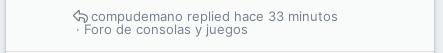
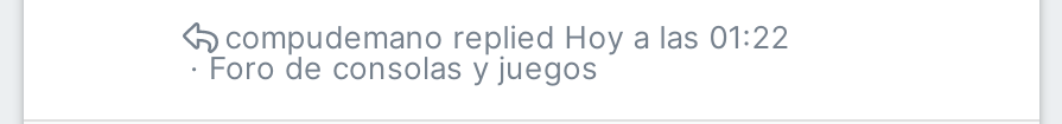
- hace 33 minutos
+ Hoy a las 01:22
